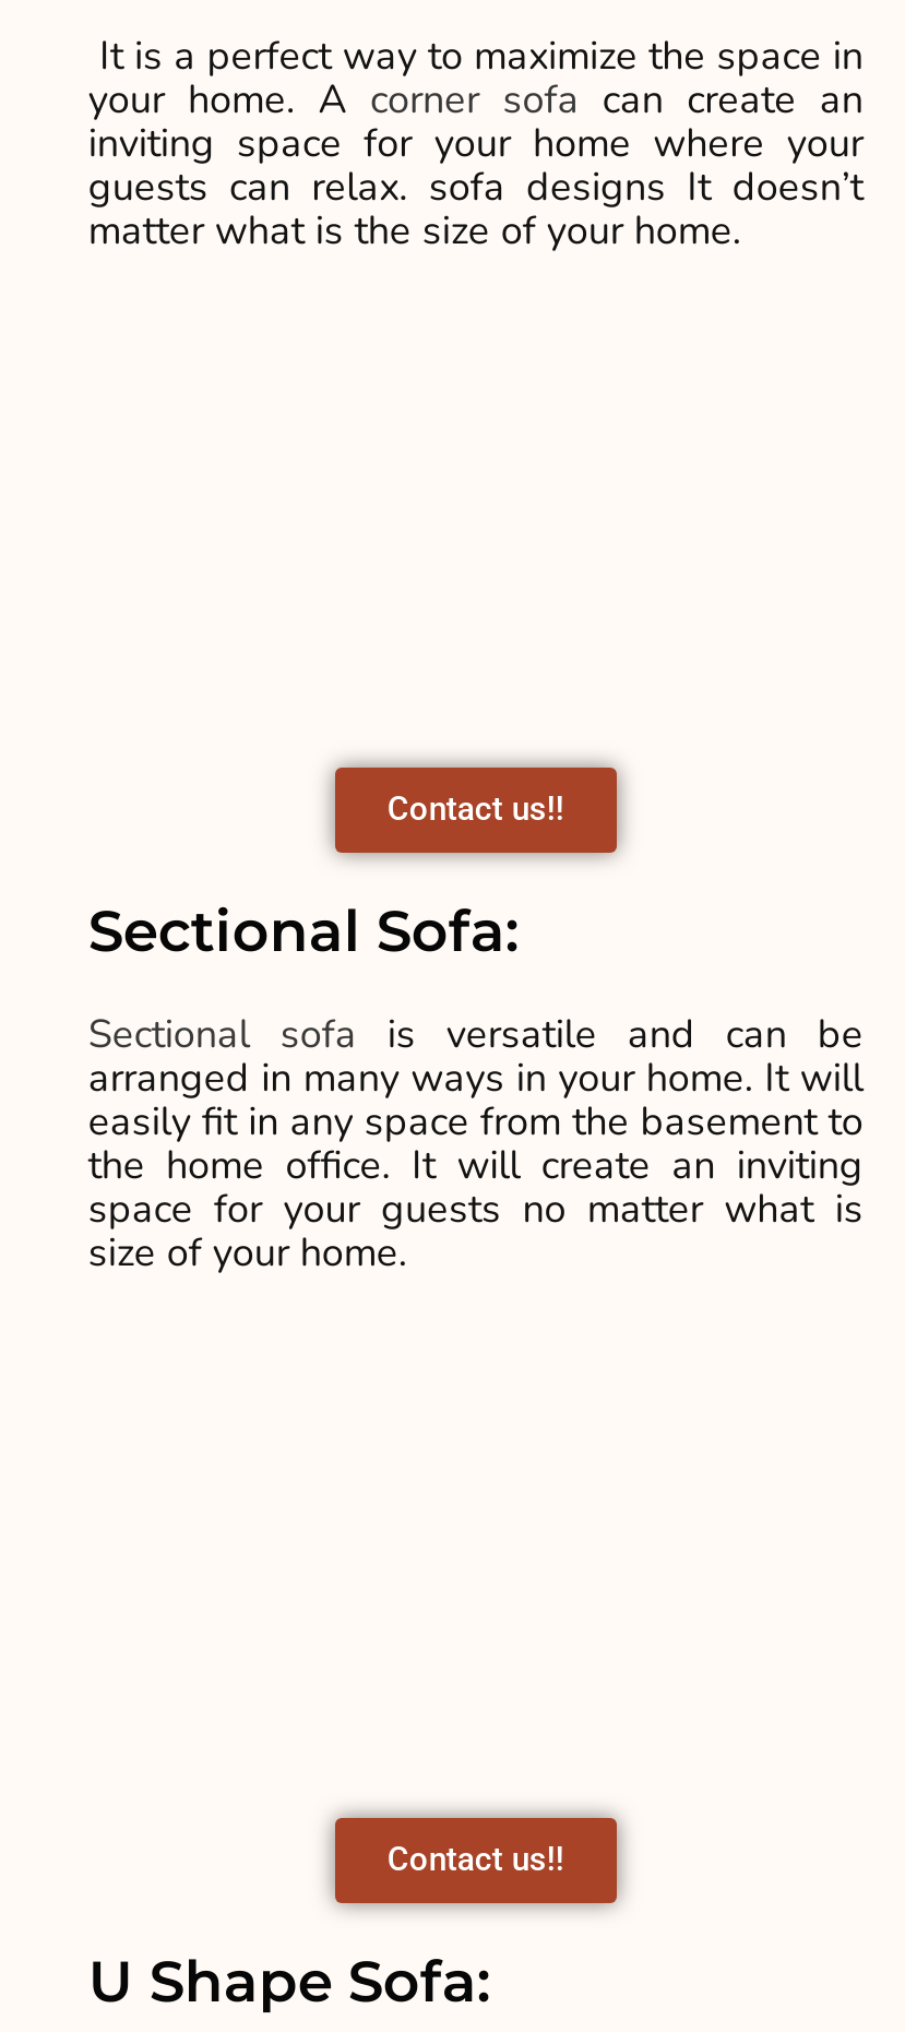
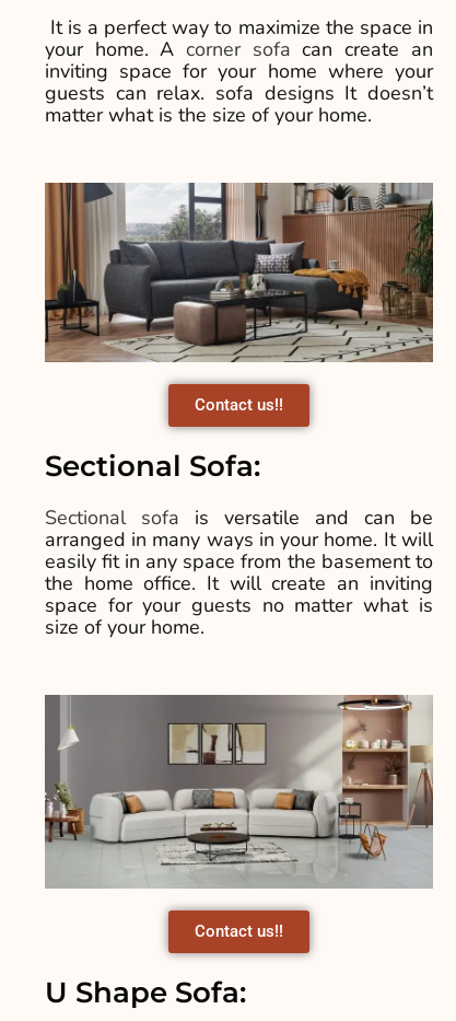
+ [image]

+ [image]
